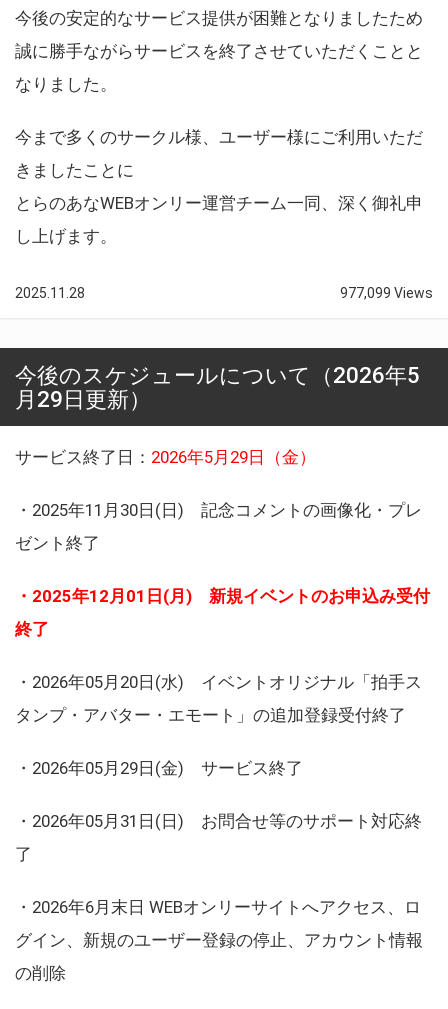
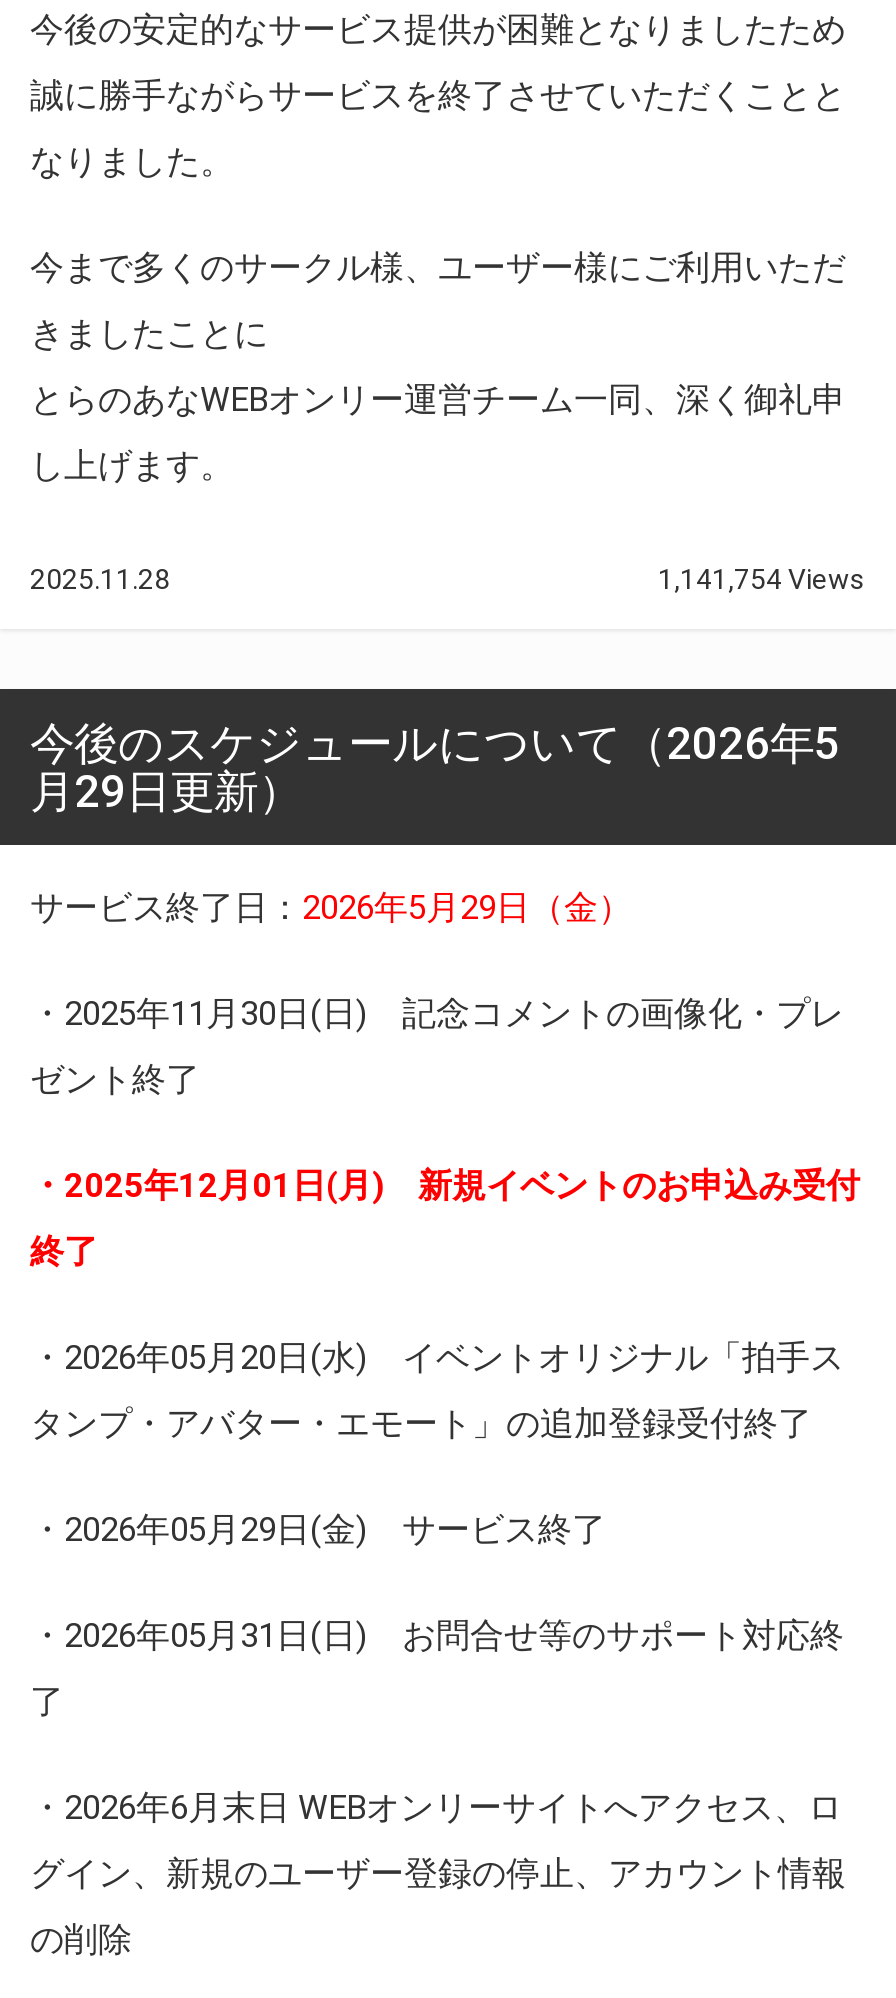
- 977,099 Views
+ 1,141,754 Views
